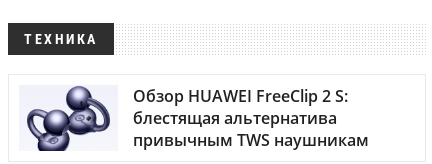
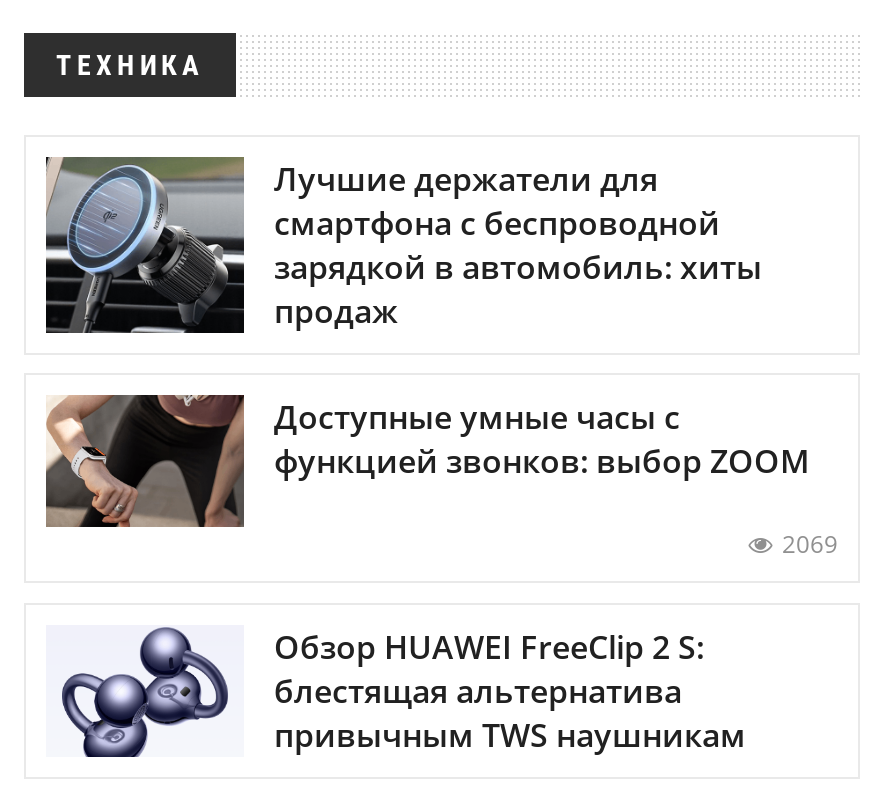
+ [image]
+ Лучшие держатели для
+ смартфона с беспроводной
+ зарядкой в автомобиль: хиты
+ продаж
+ Доступные умные часы с
+ функцией звонков: выбор ZOOM
+ 2069

+ [image]
